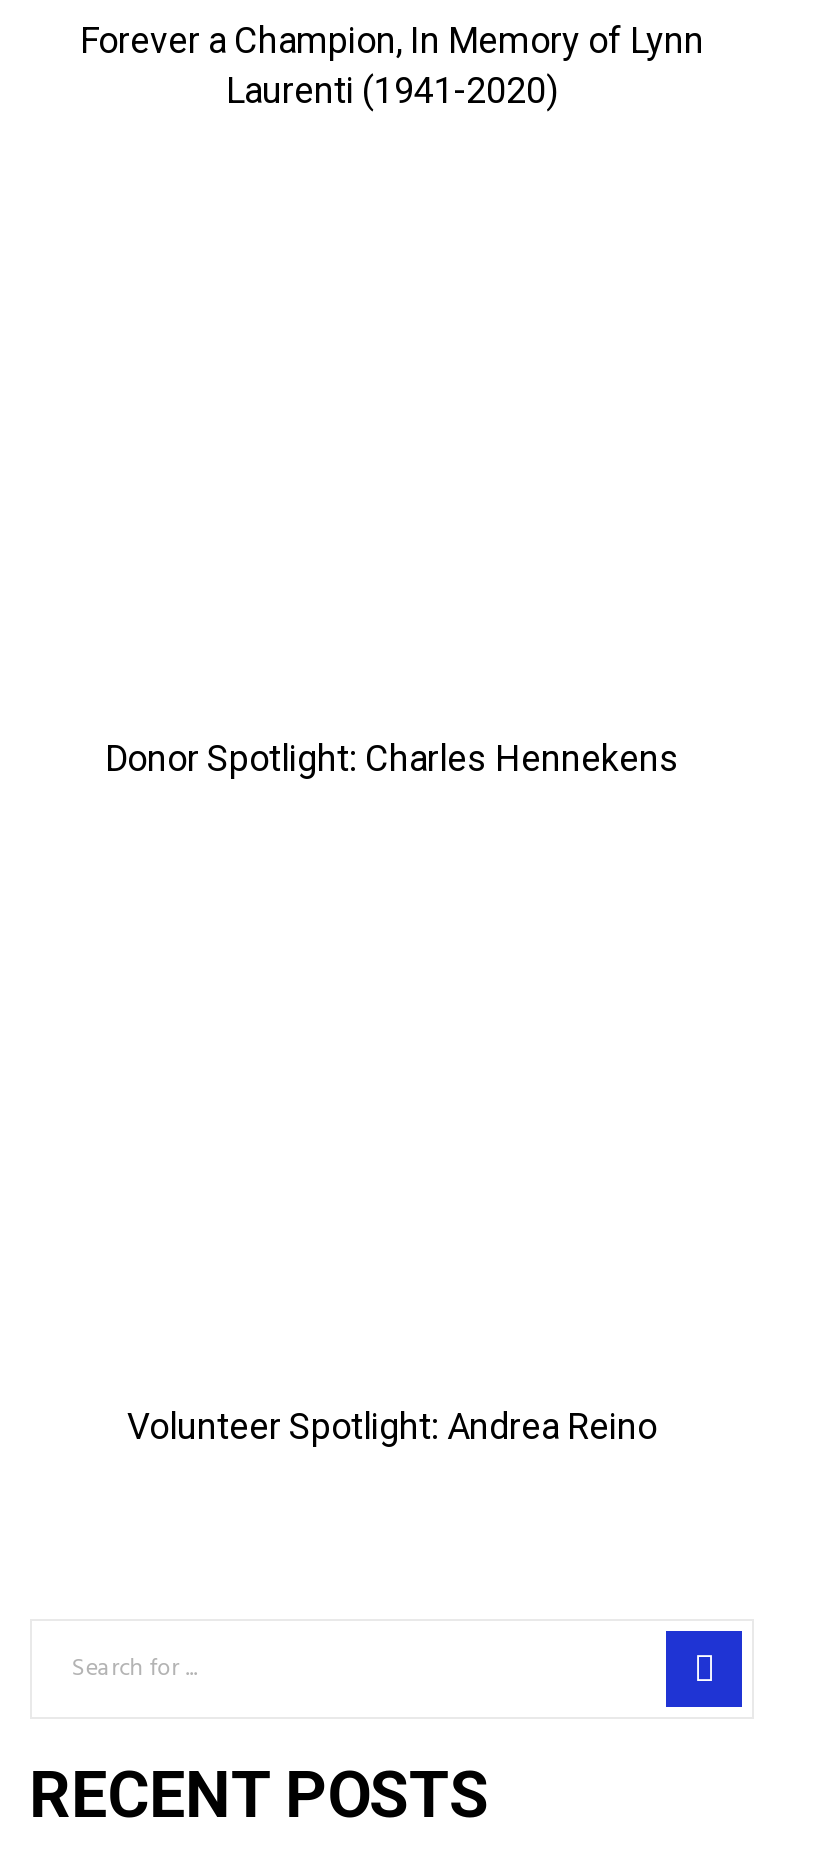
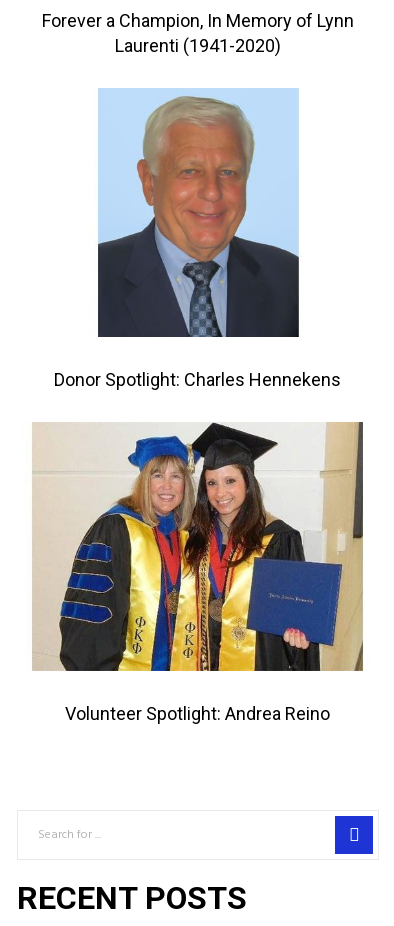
+ [image]

+ [image]
